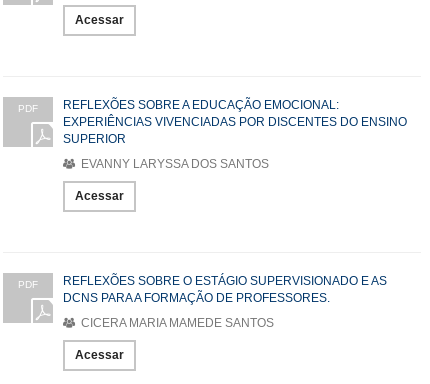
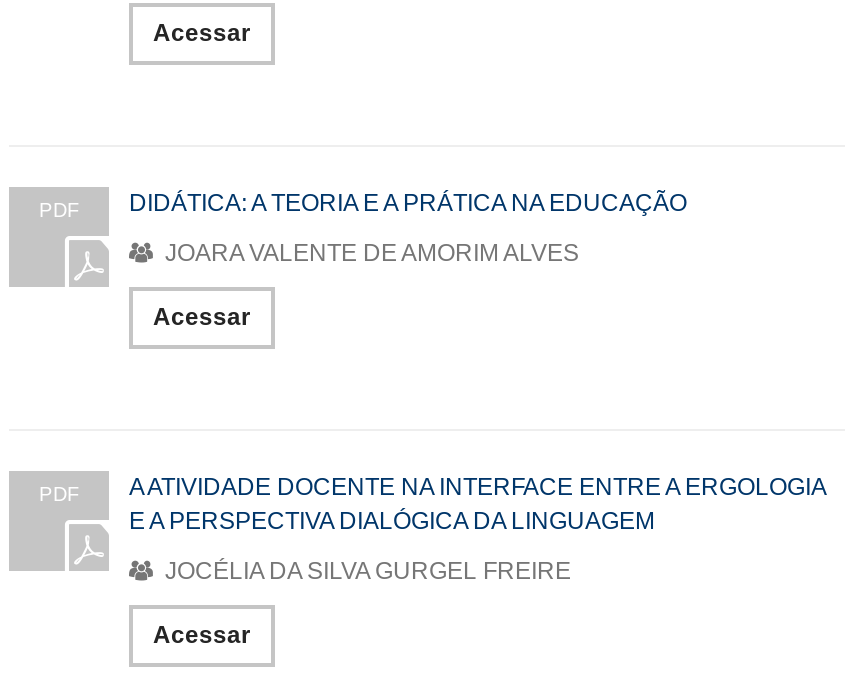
- REFLEXÕES SOBRE A EDUCAÇÃO EMOCIONAL:
- EXPERIÊNCIAS VIVENCIADAS POR DISCENTES DO ENSINO
- SUPERIOR
+ DIDÁTICA: A TEORIA E A PRÁTICA NA EDUCAÇÃO

- EVANNY LARYSSA DOS SANTOS
+ JOARA VALENTE DE AMORIM ALVES

- REFLEXÕES SOBRE O ESTÁGIO SUPERVISIONADO E AS
- DCNS PARA A FORMAÇÃO DE PROFESSORES.
+ A ATIVIDADE DOCENTE NA INTERFACE ENTRE A ERGOLOGIA
+ E A PERSPECTIVA DIALÓGICA DA LINGUAGEM

- CICERA MARIA MAMEDE SANTOS
+ JOCÉLIA DA SILVA GURGEL FREIRE
